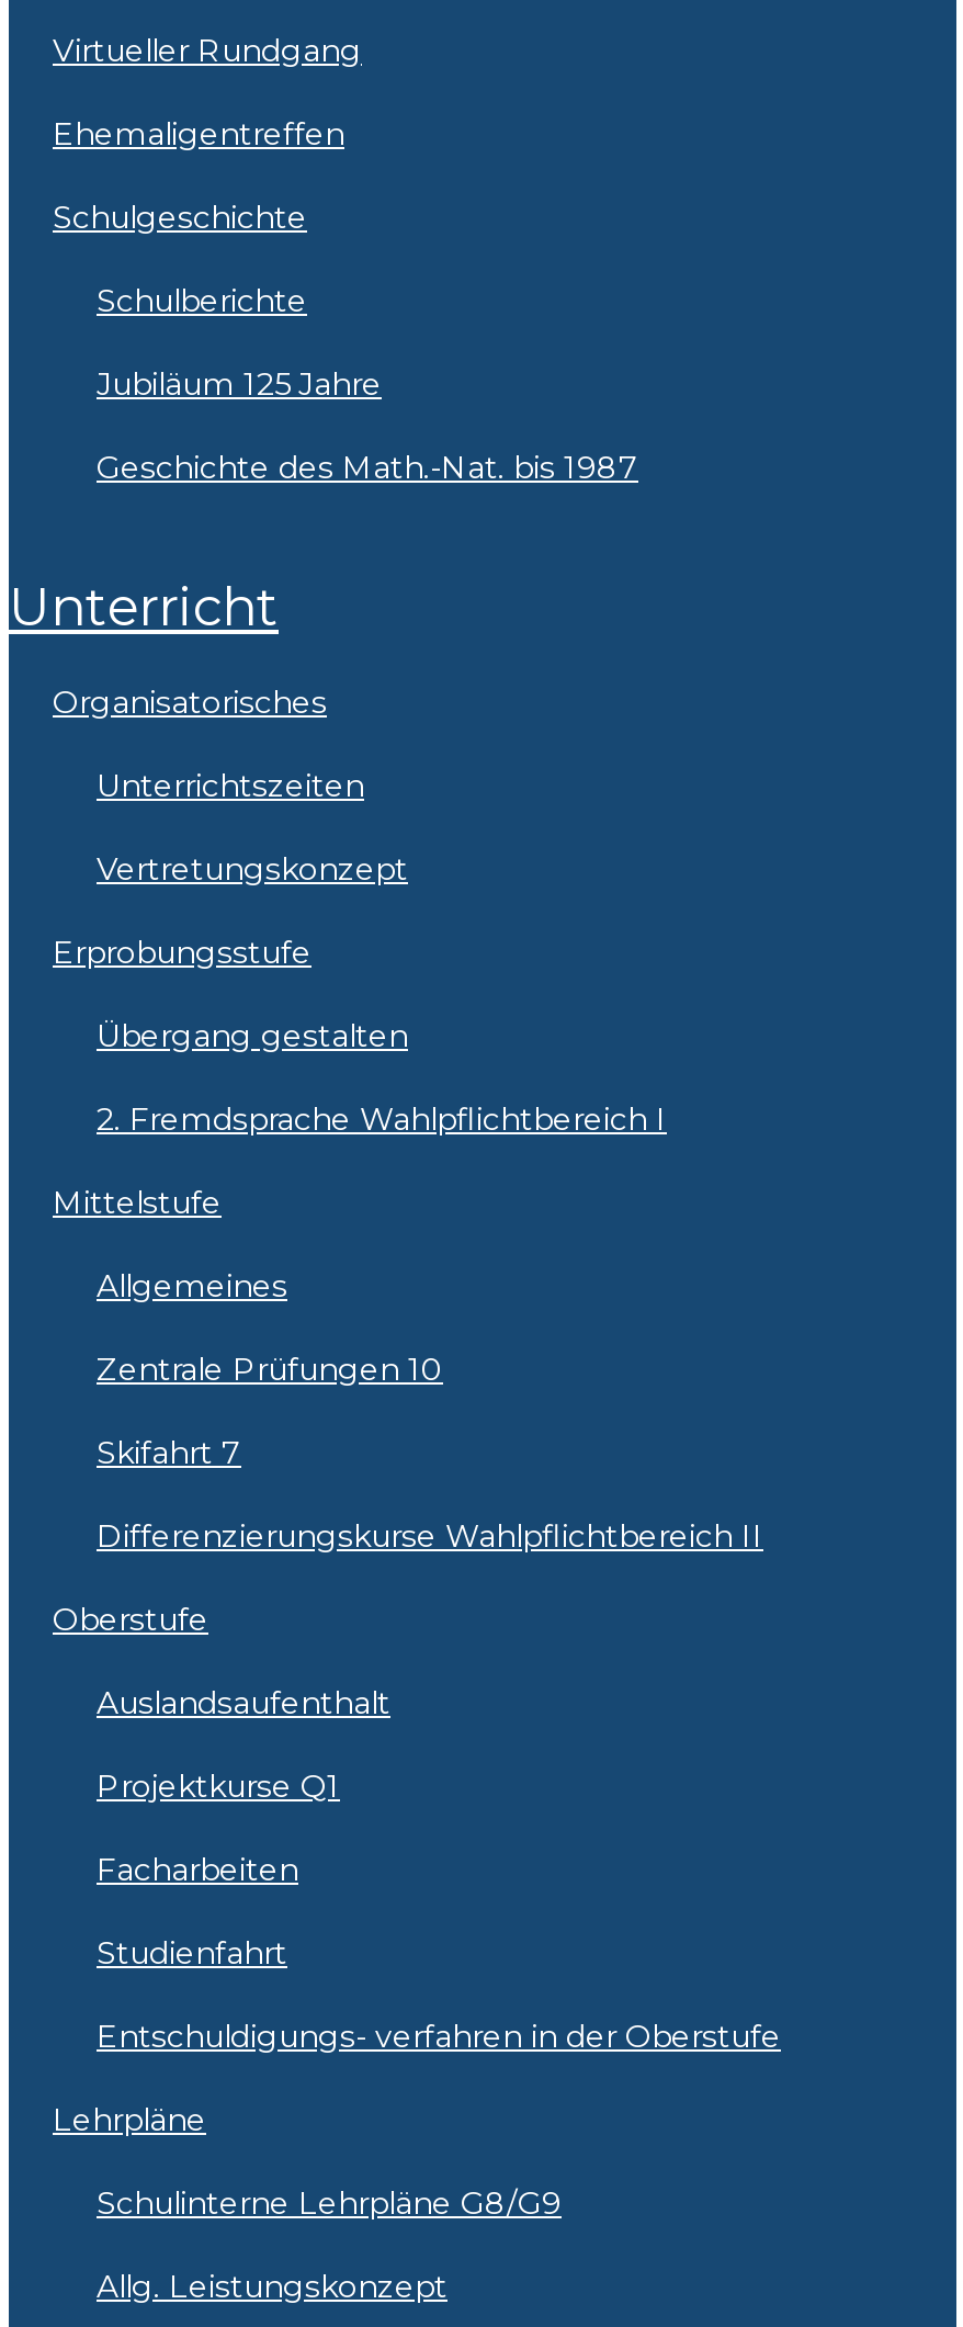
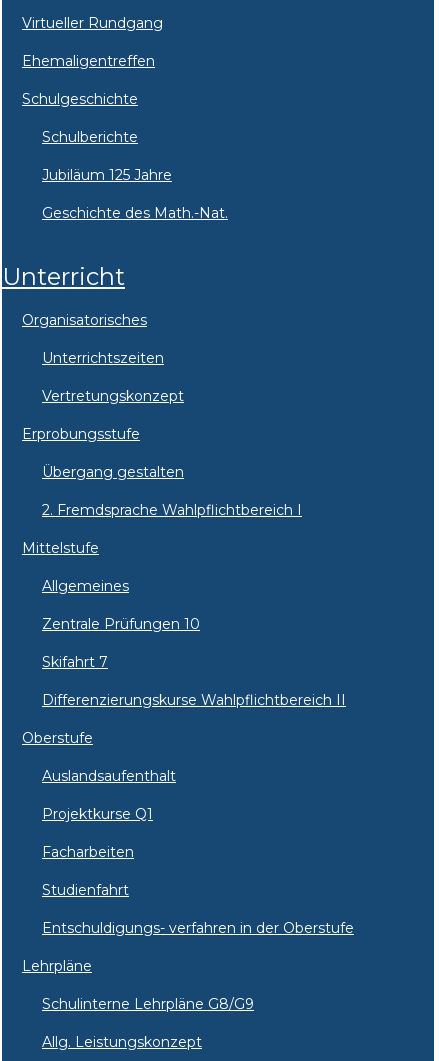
- Geschichte des Math.-Nat. bis 1987
+ Geschichte des Math.-Nat.
